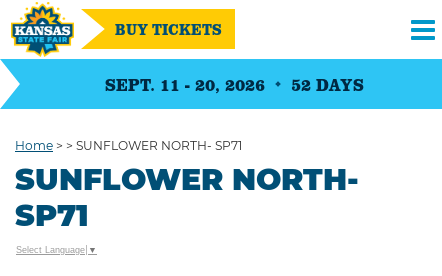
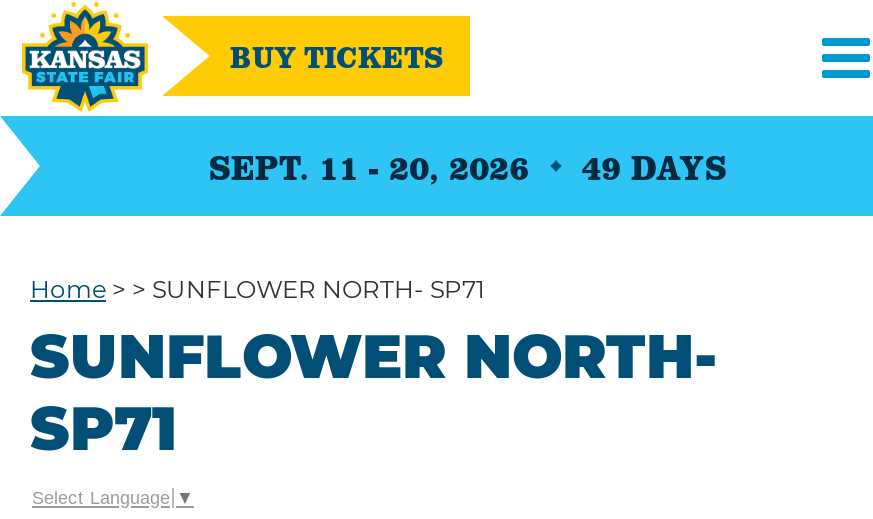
- SEPT. 11 - 20, 2026 52 DAYS
+ SEPT. 11 - 20, 2026 49 DAYS
